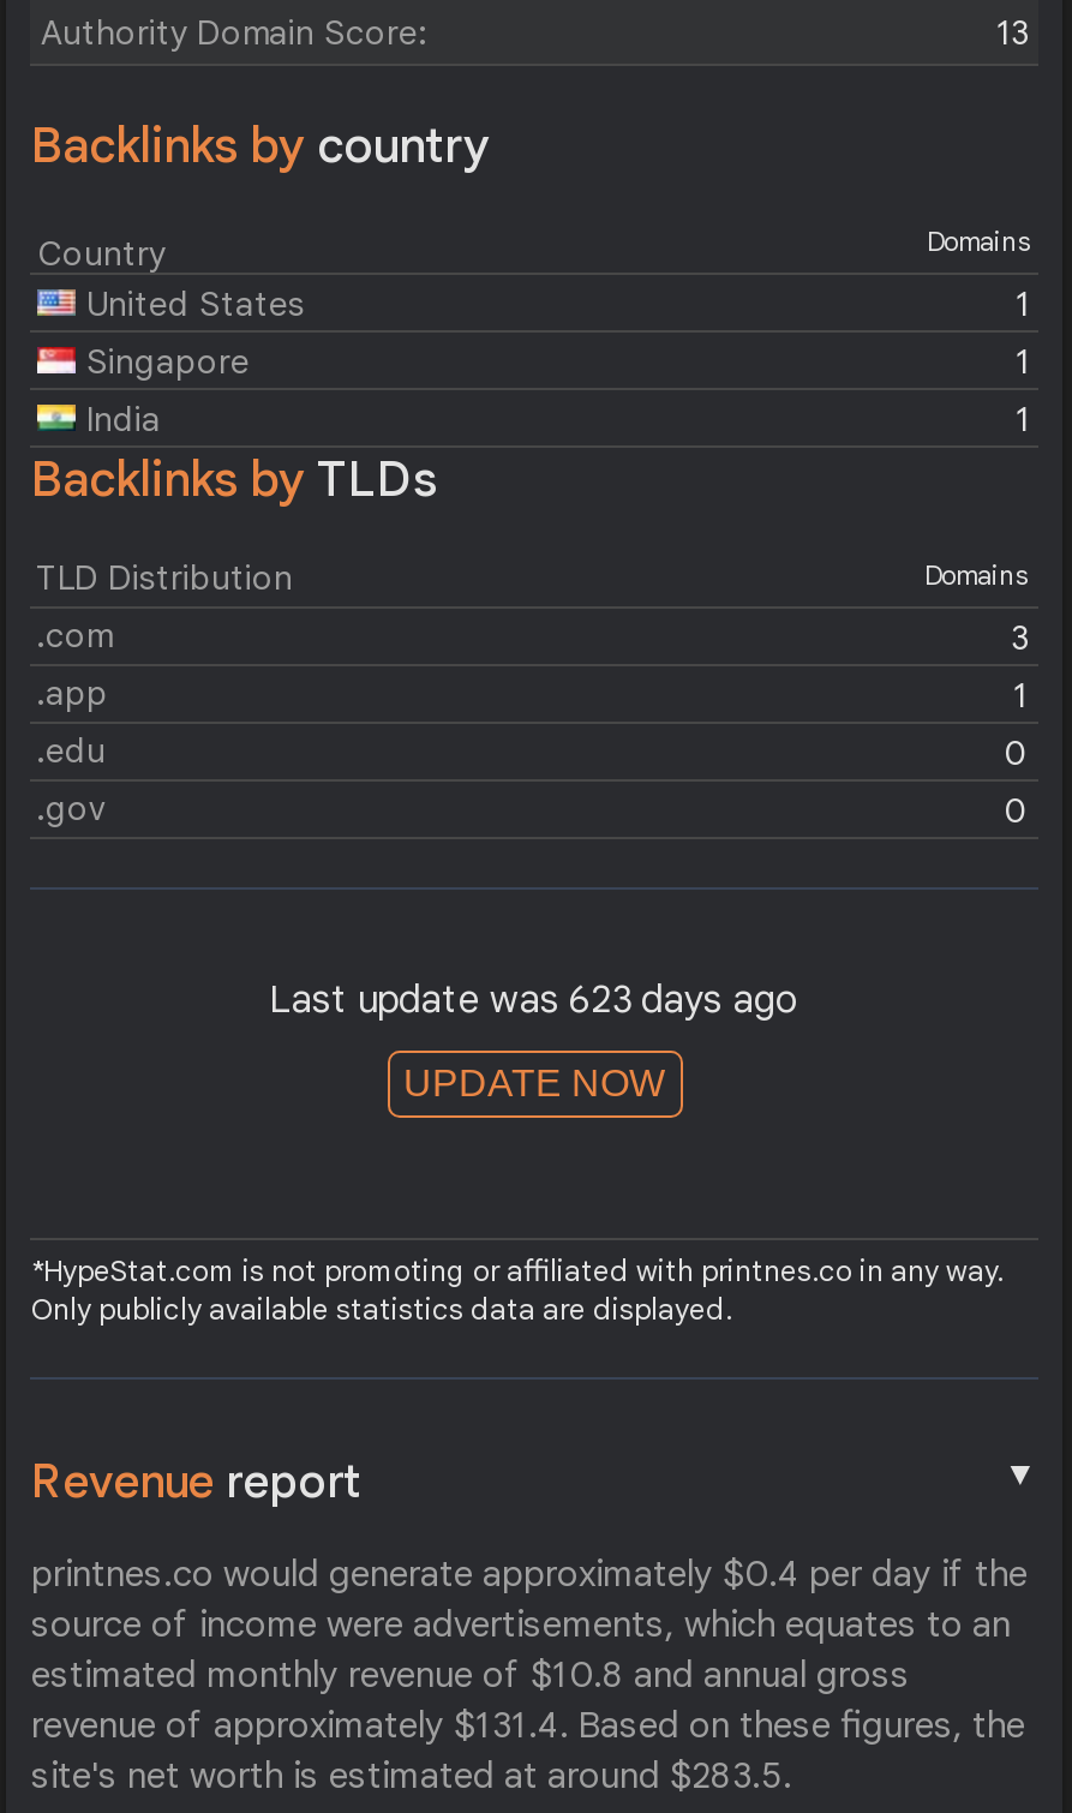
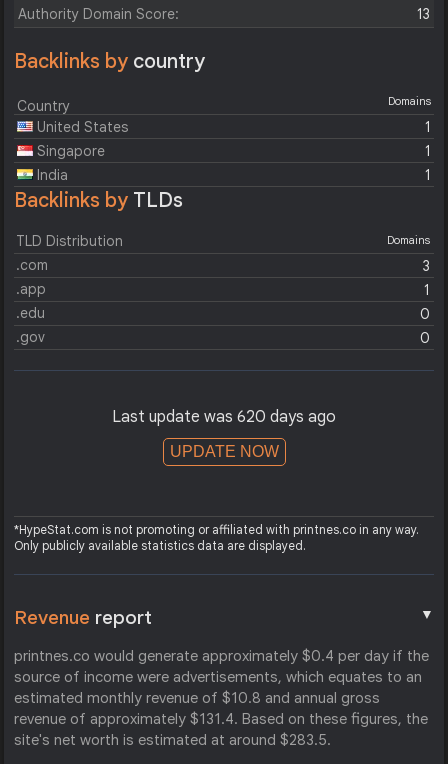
- Last update was 623 days ago
+ Last update was 620 days ago
